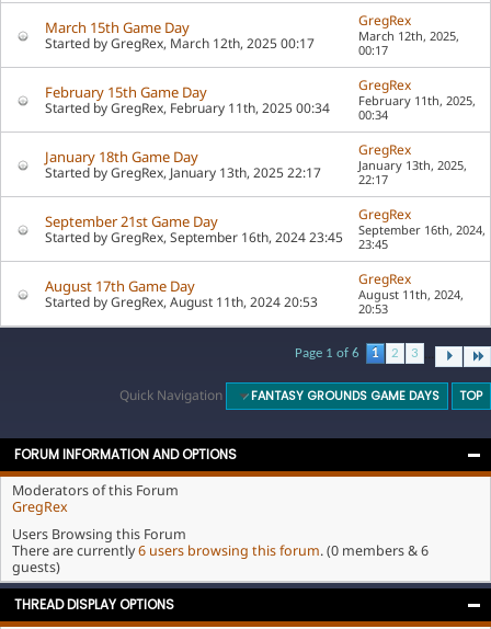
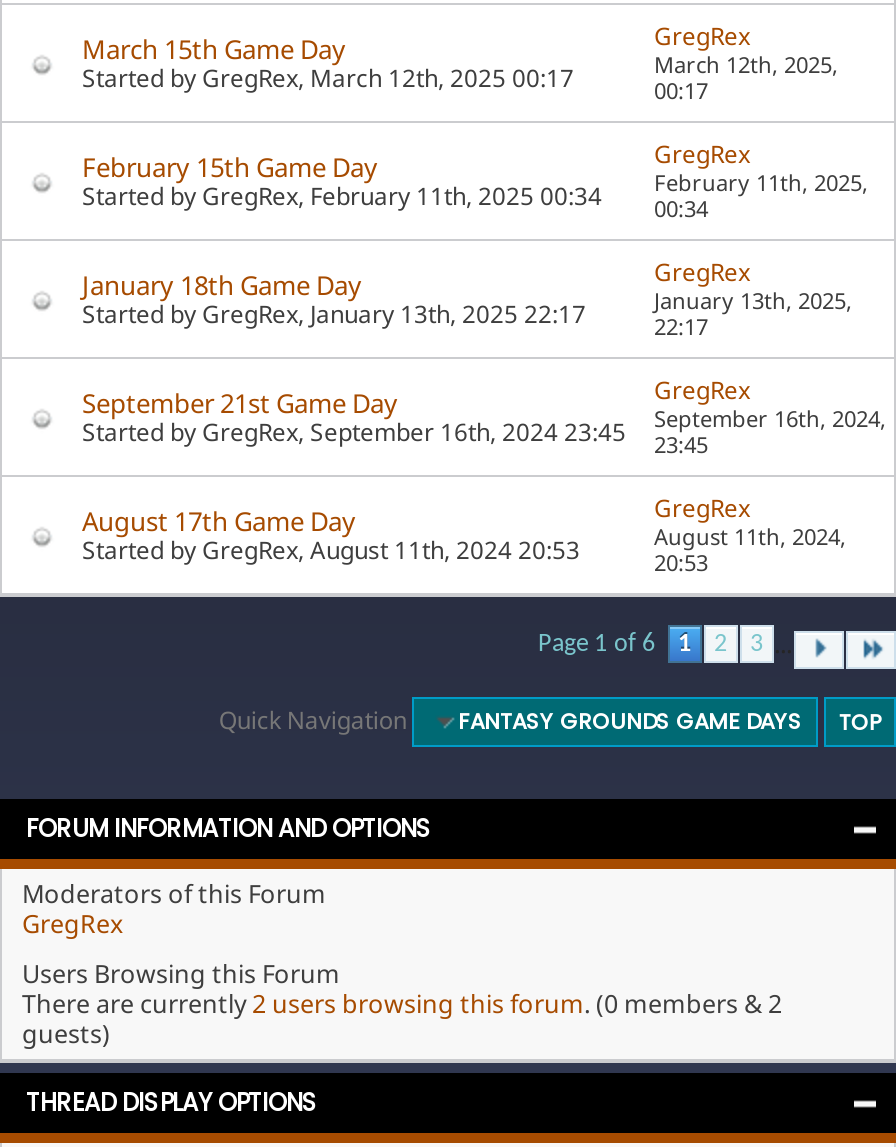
- There are currently 6 users browsing this forum. (0 members & 6
+ There are currently 2 users browsing this forum. (0 members & 2
